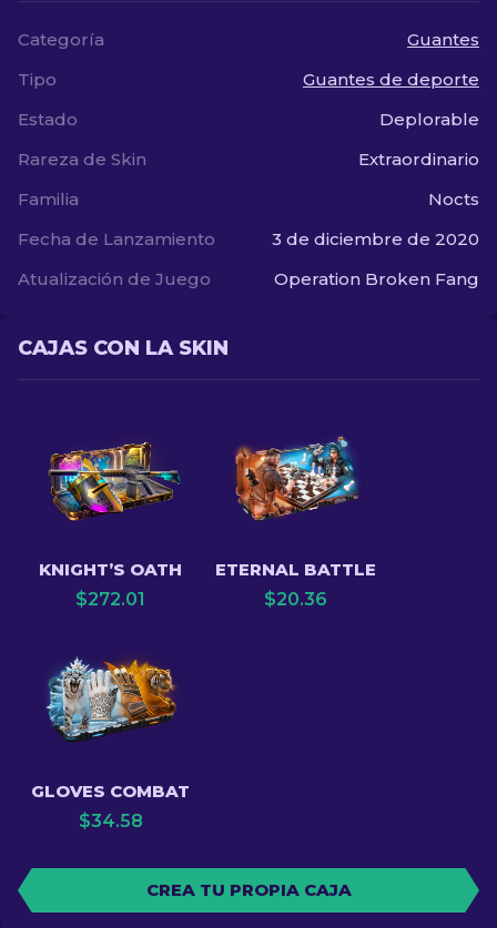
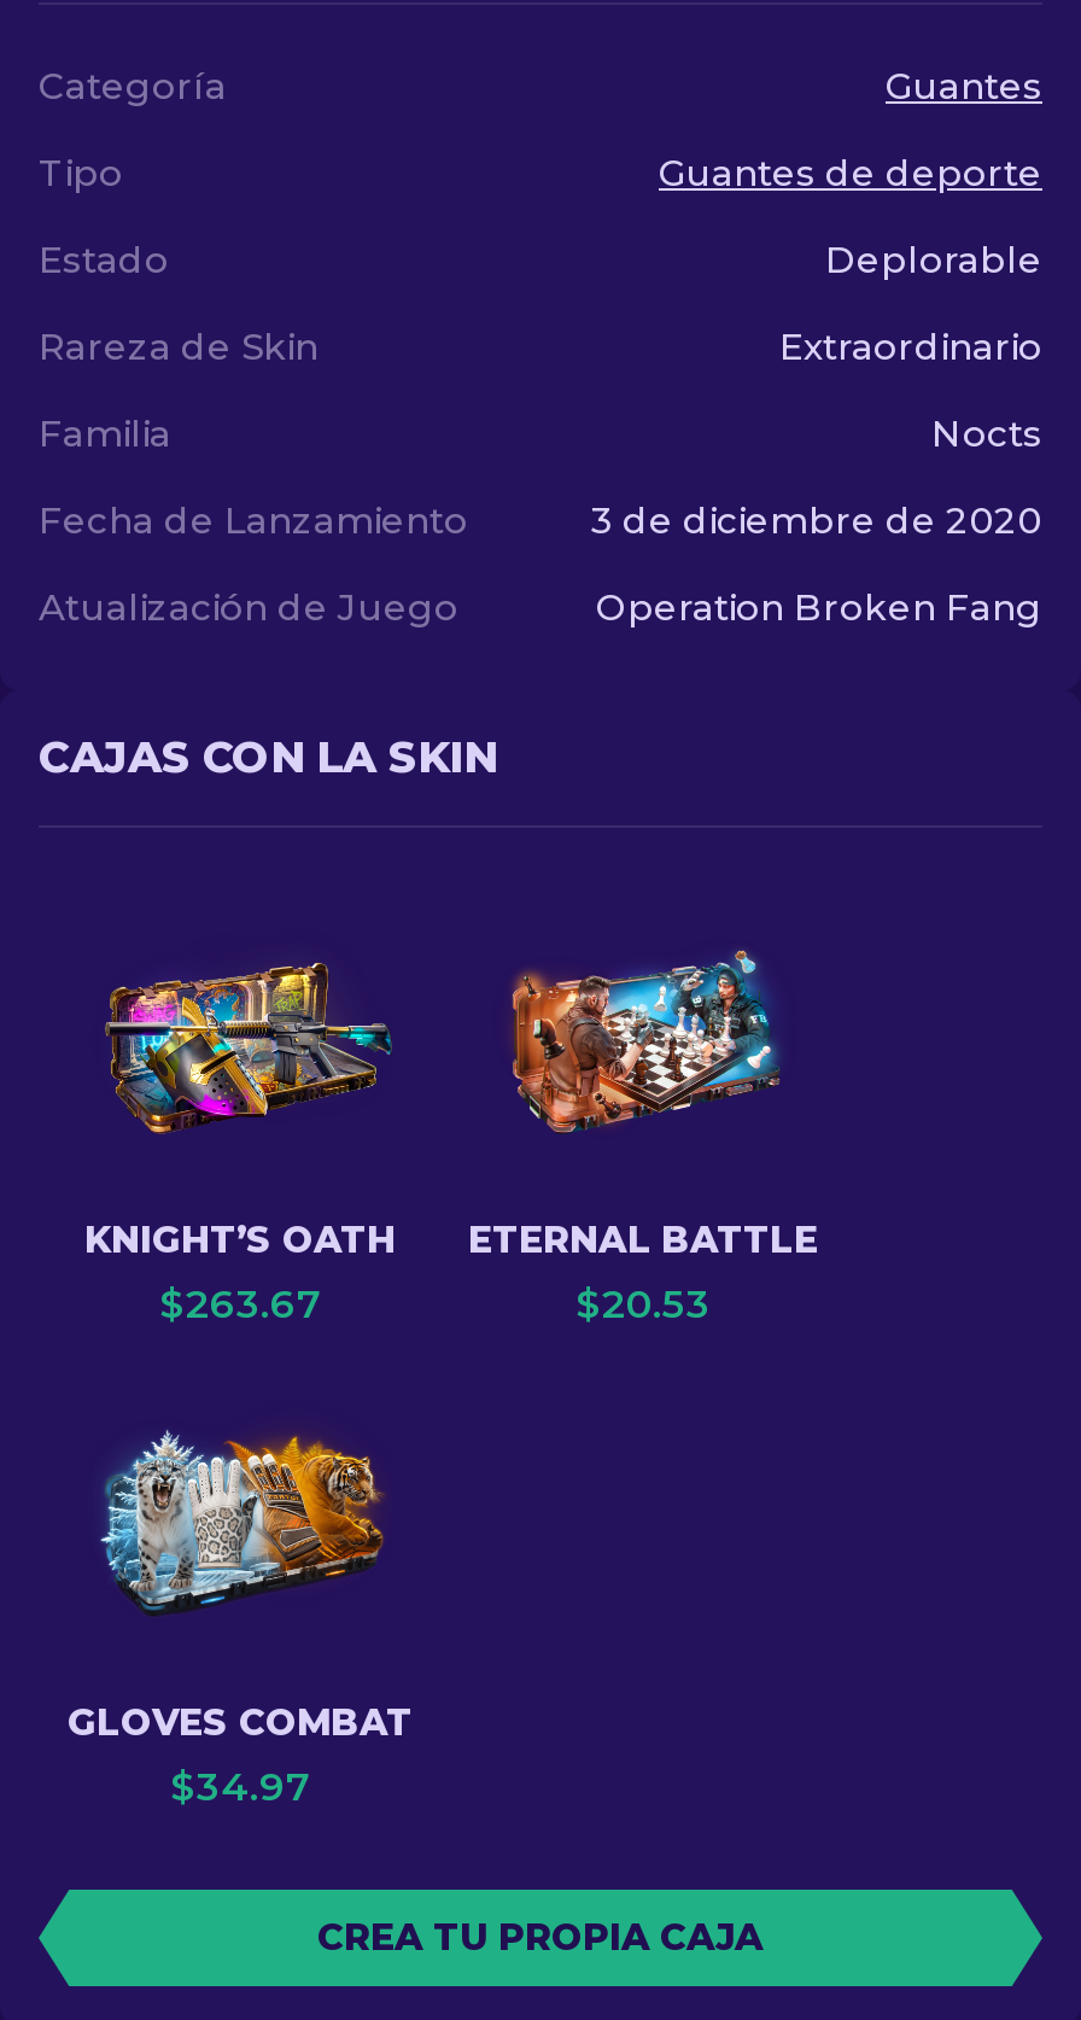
- $272.01
+ $263.67

- $20.36
+ $20.53

- $34.58
+ $34.97
